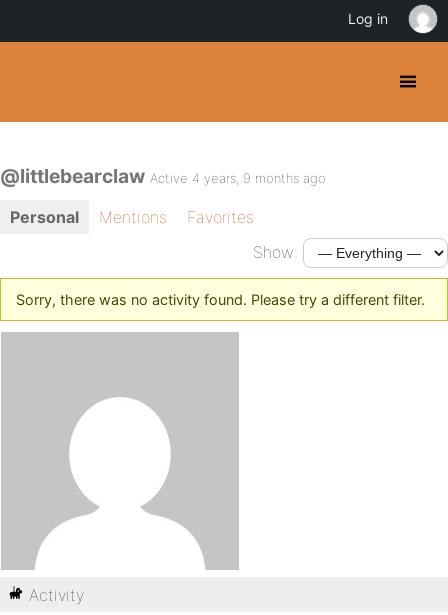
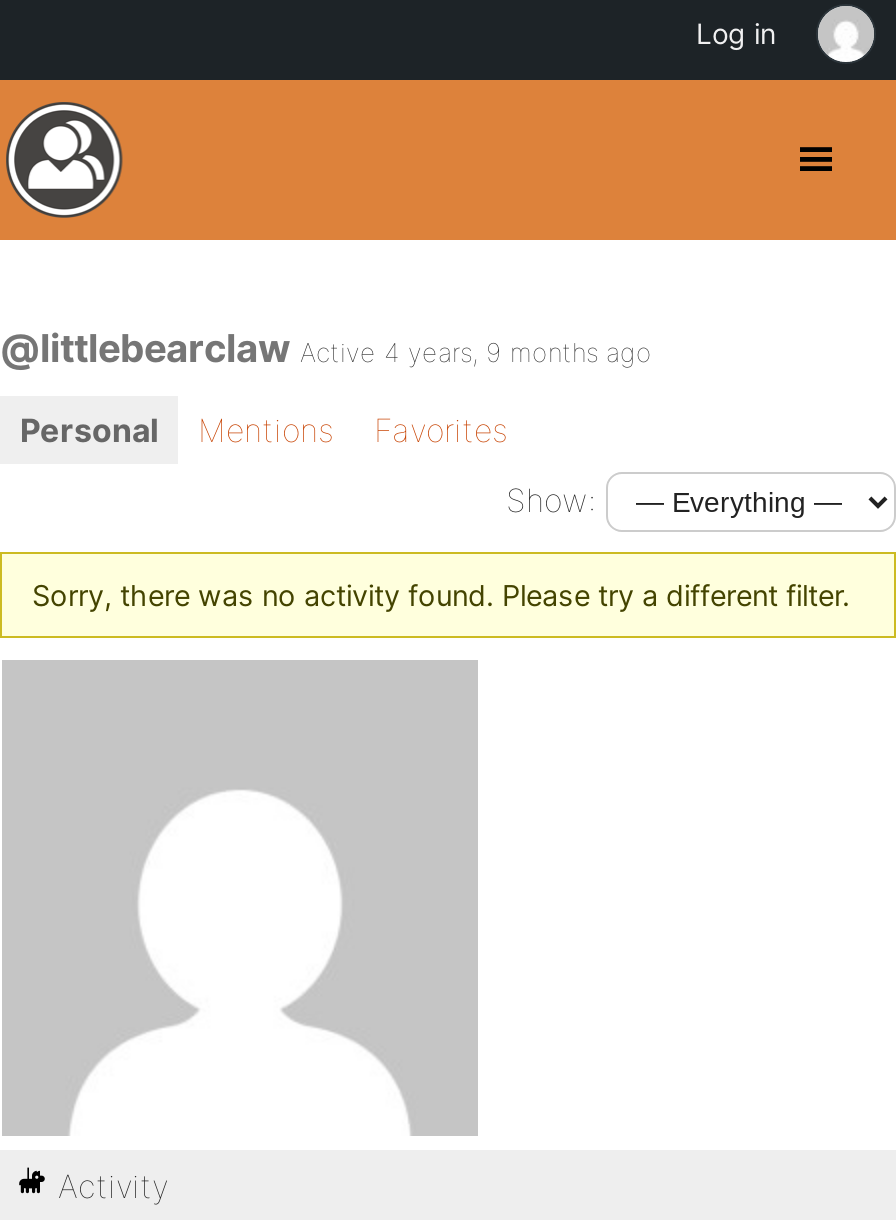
+ [image]
